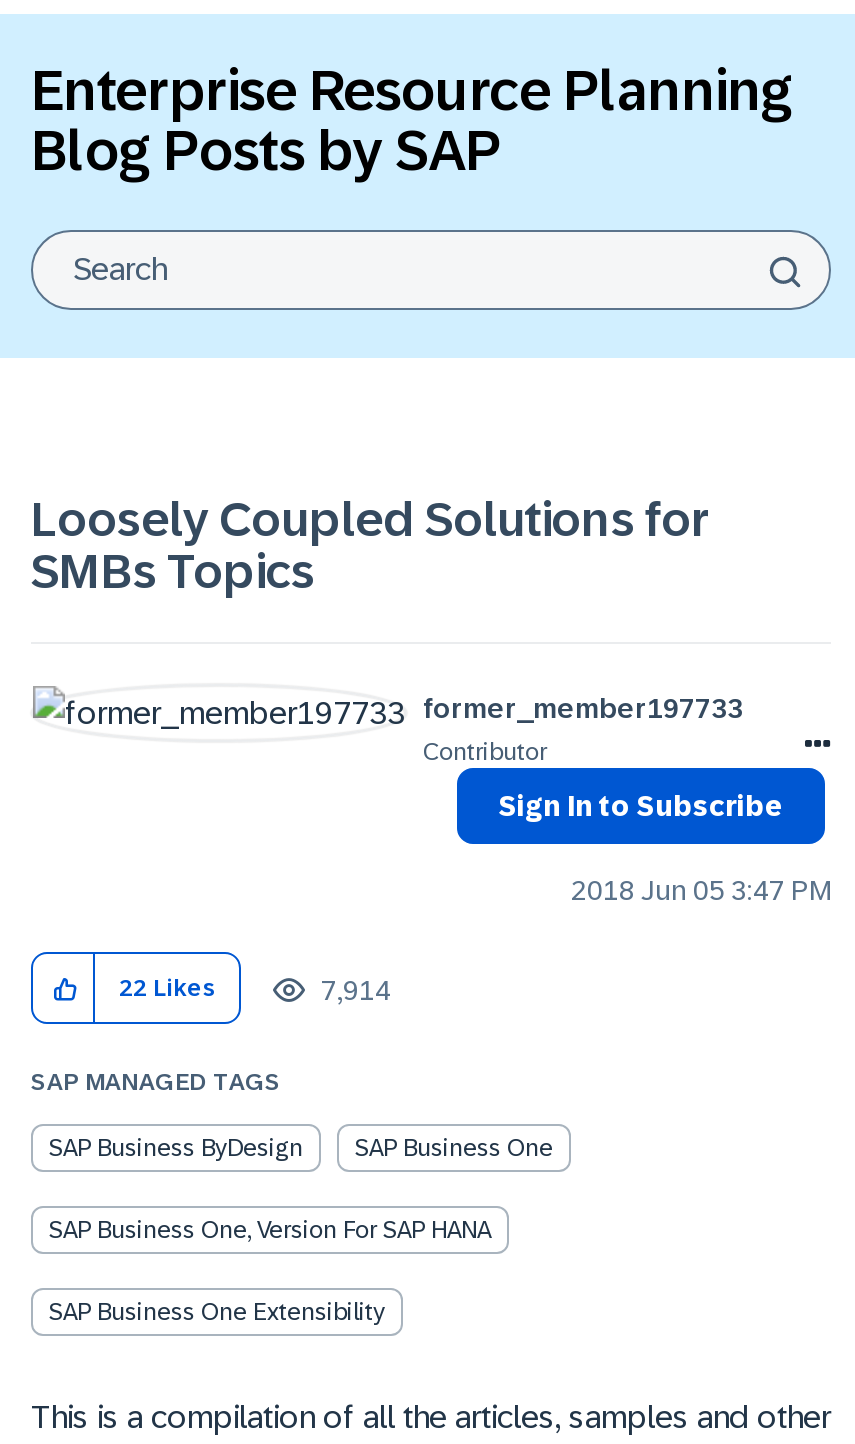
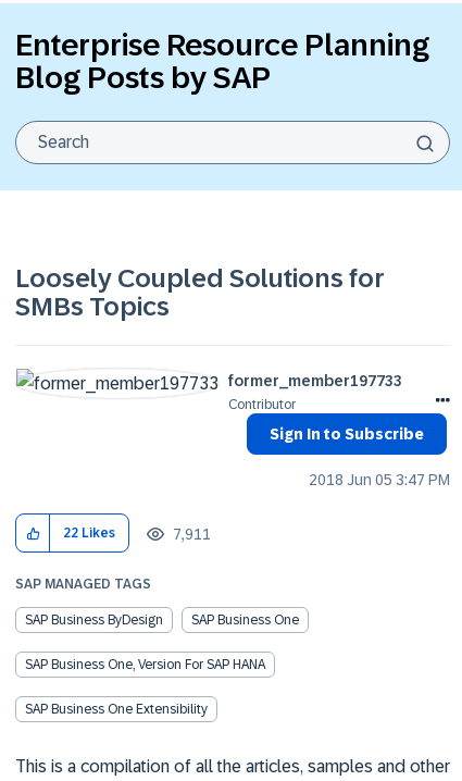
- 7,914
+ 7,911
